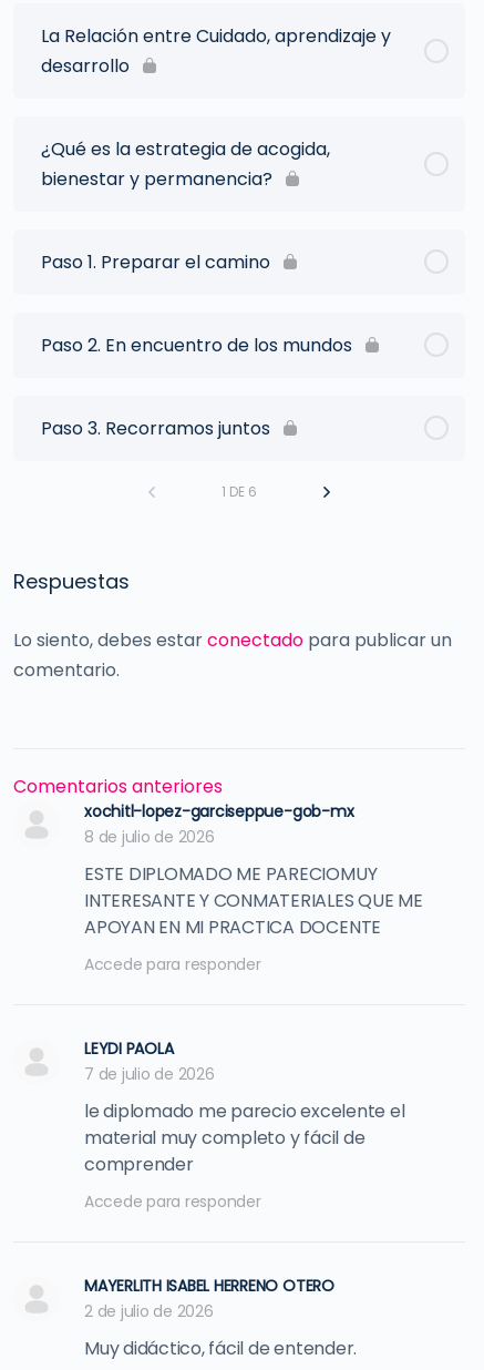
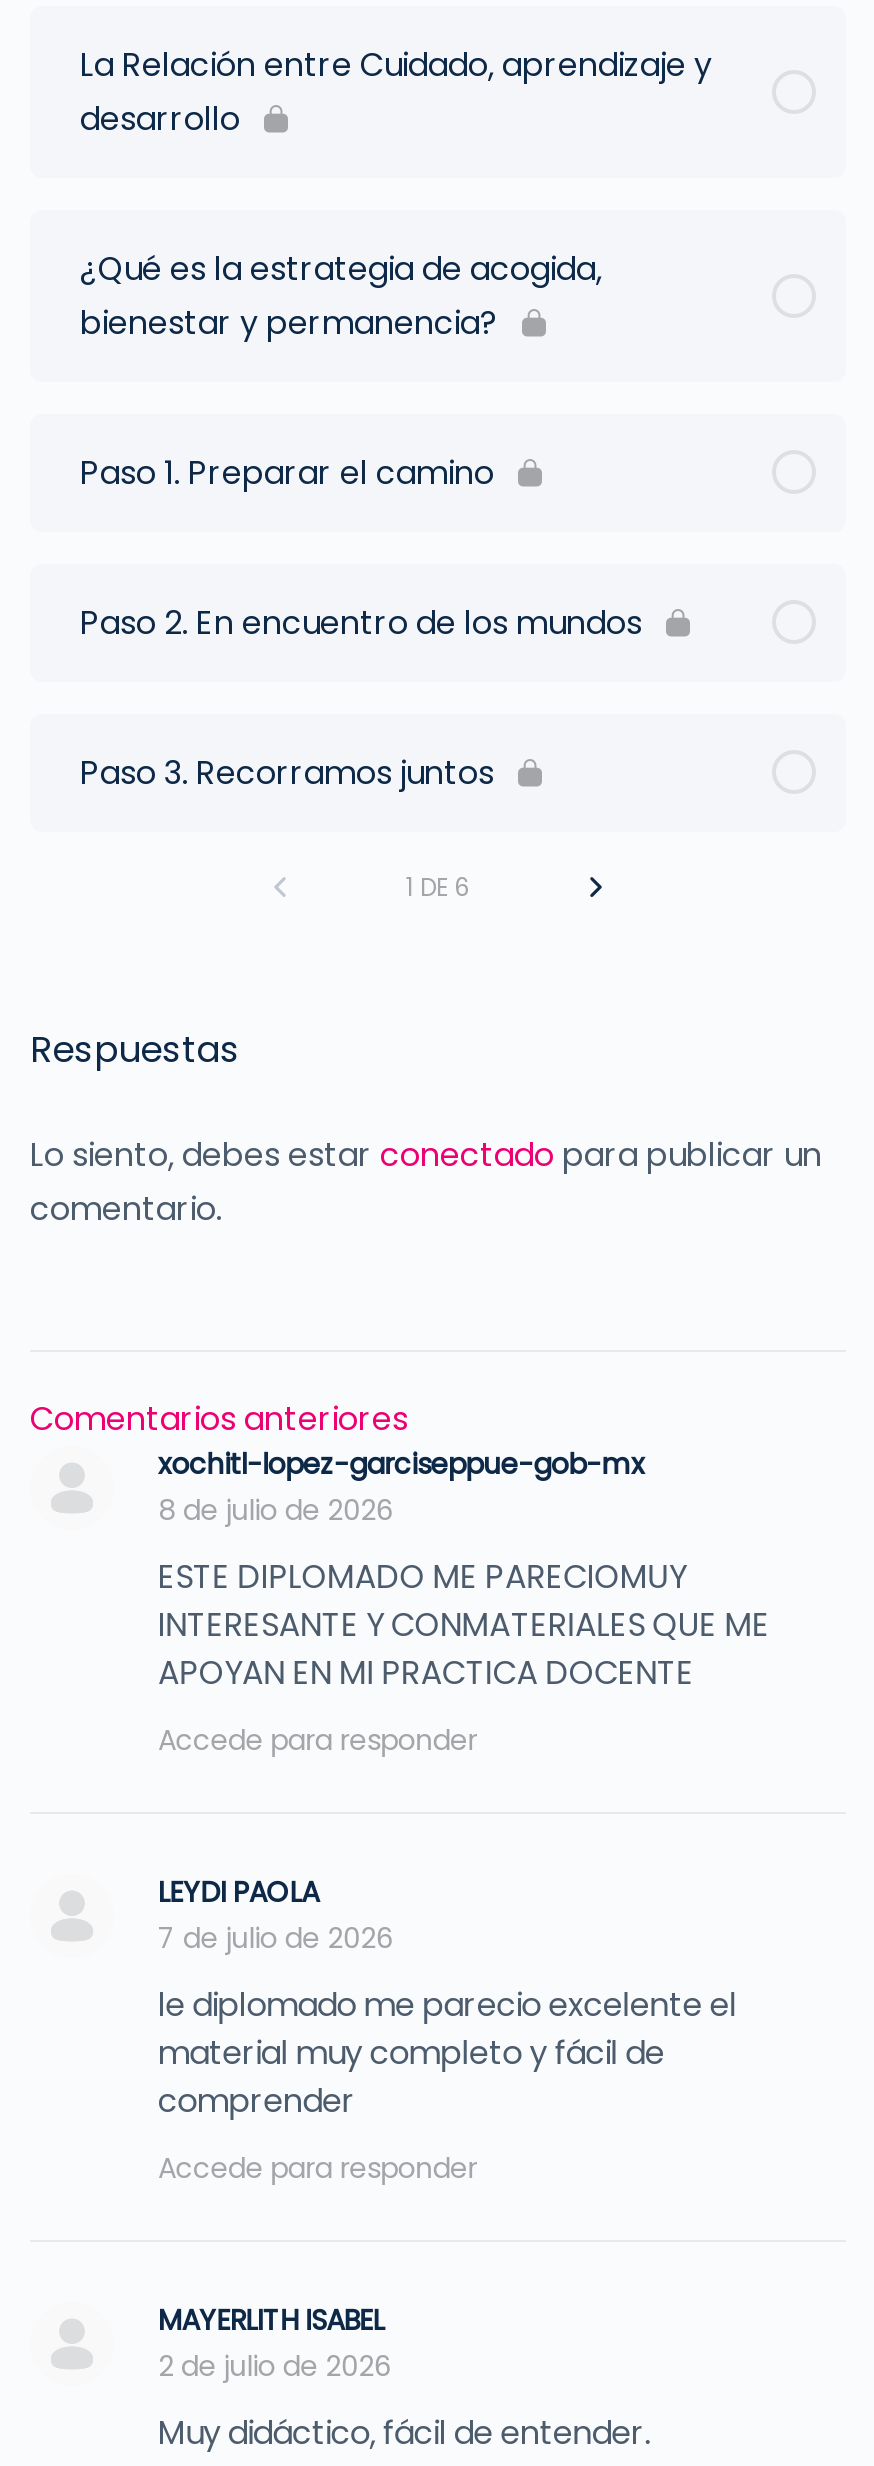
- MAYERLITH ISABEL HERRENO OTERO
+ MAYERLITH ISABEL
